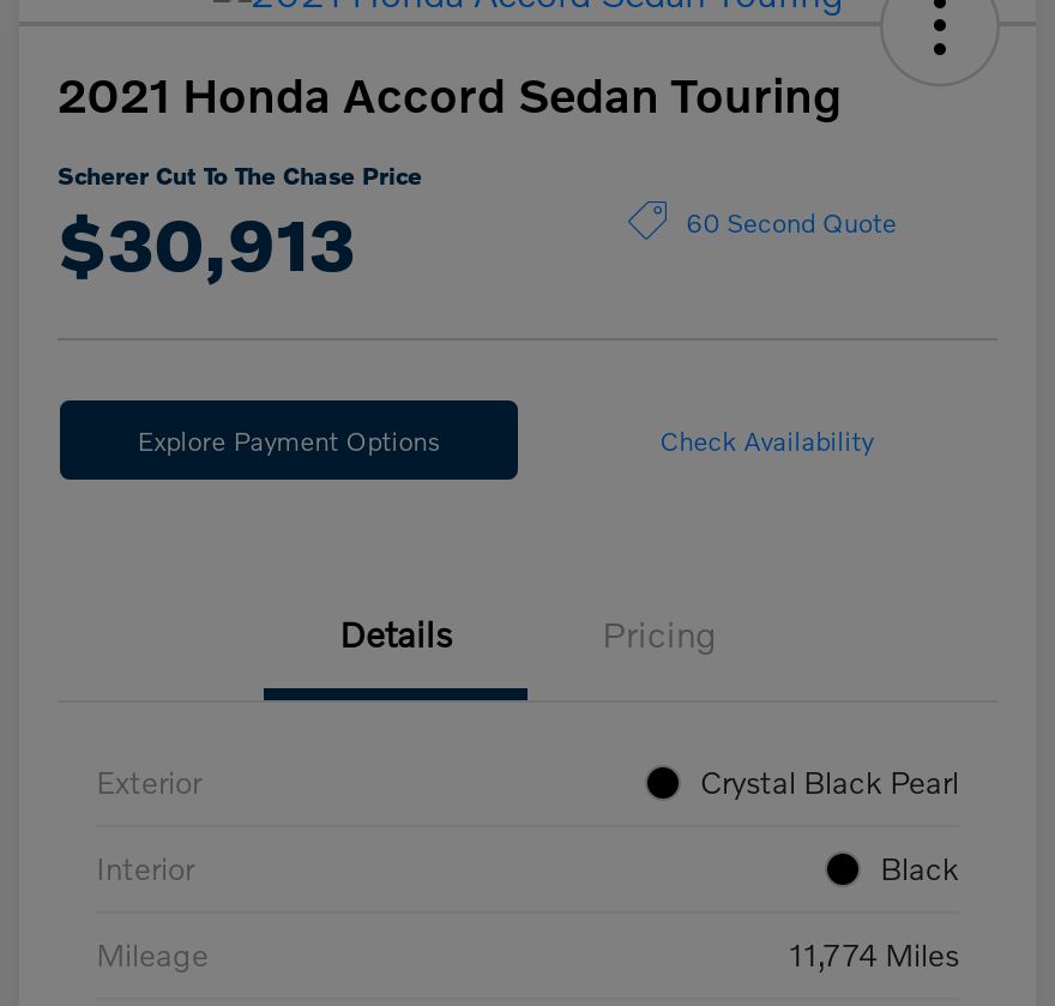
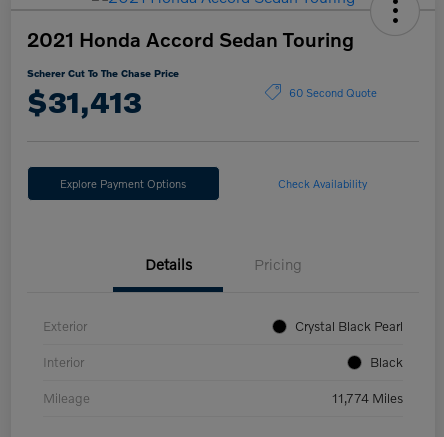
- $30,913
+ $31,413
